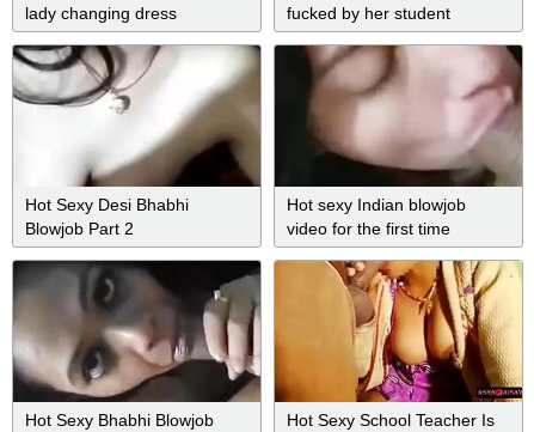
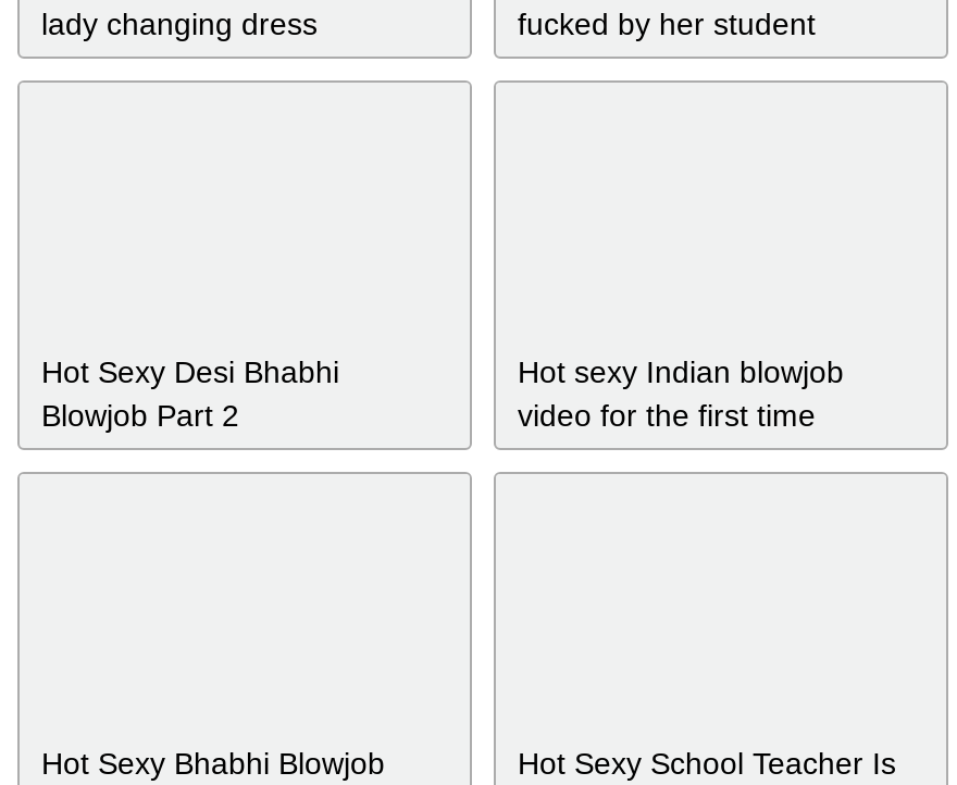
- [image]

- [image]

- [image]

- [image]
